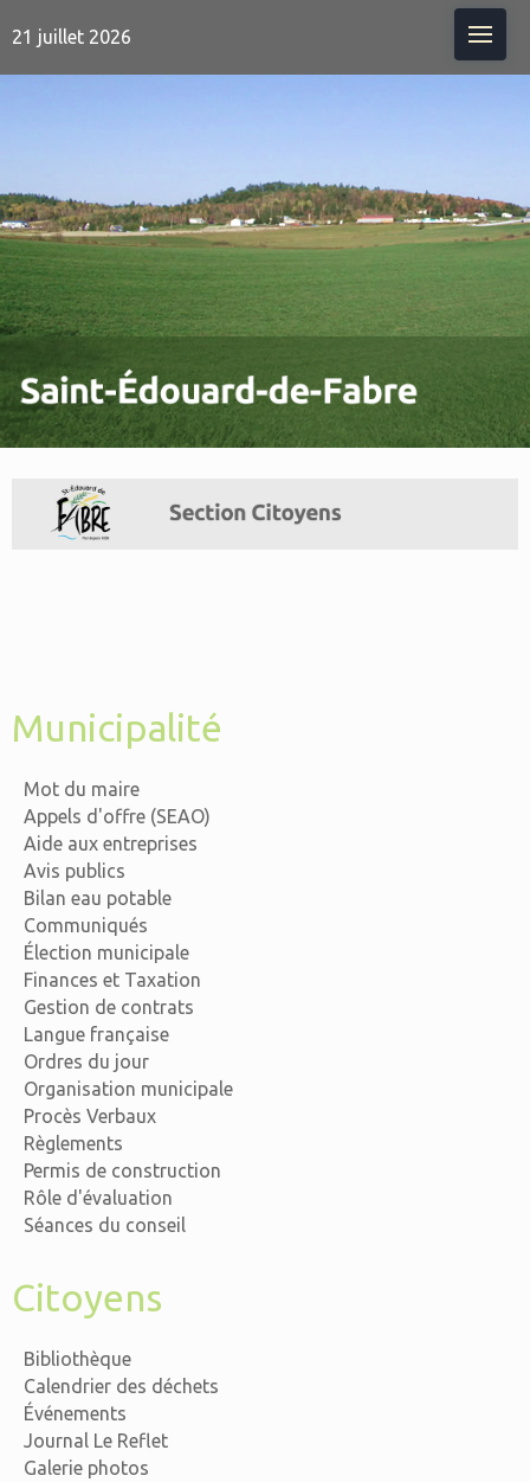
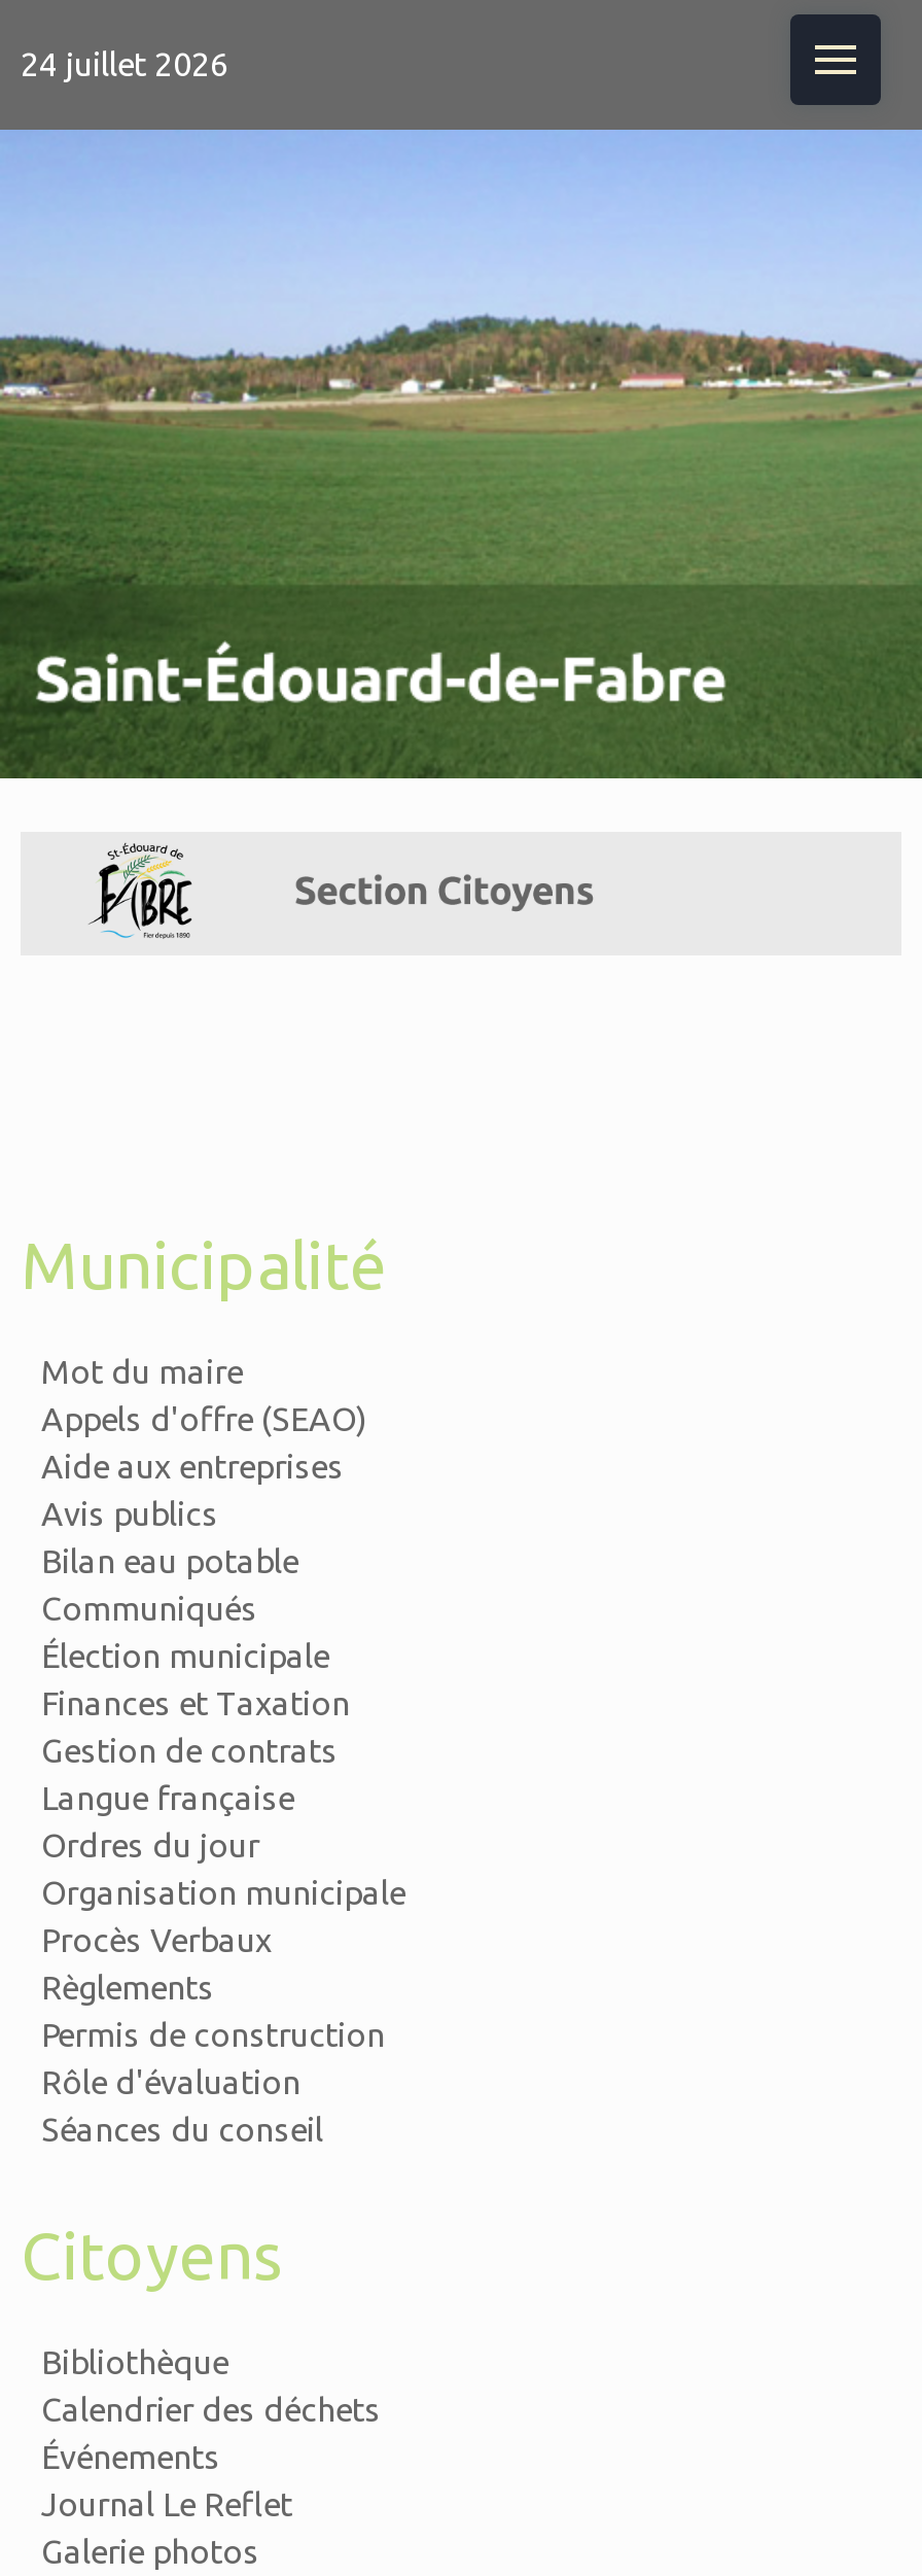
- 21 juillet 2026
+ 24 juillet 2026
